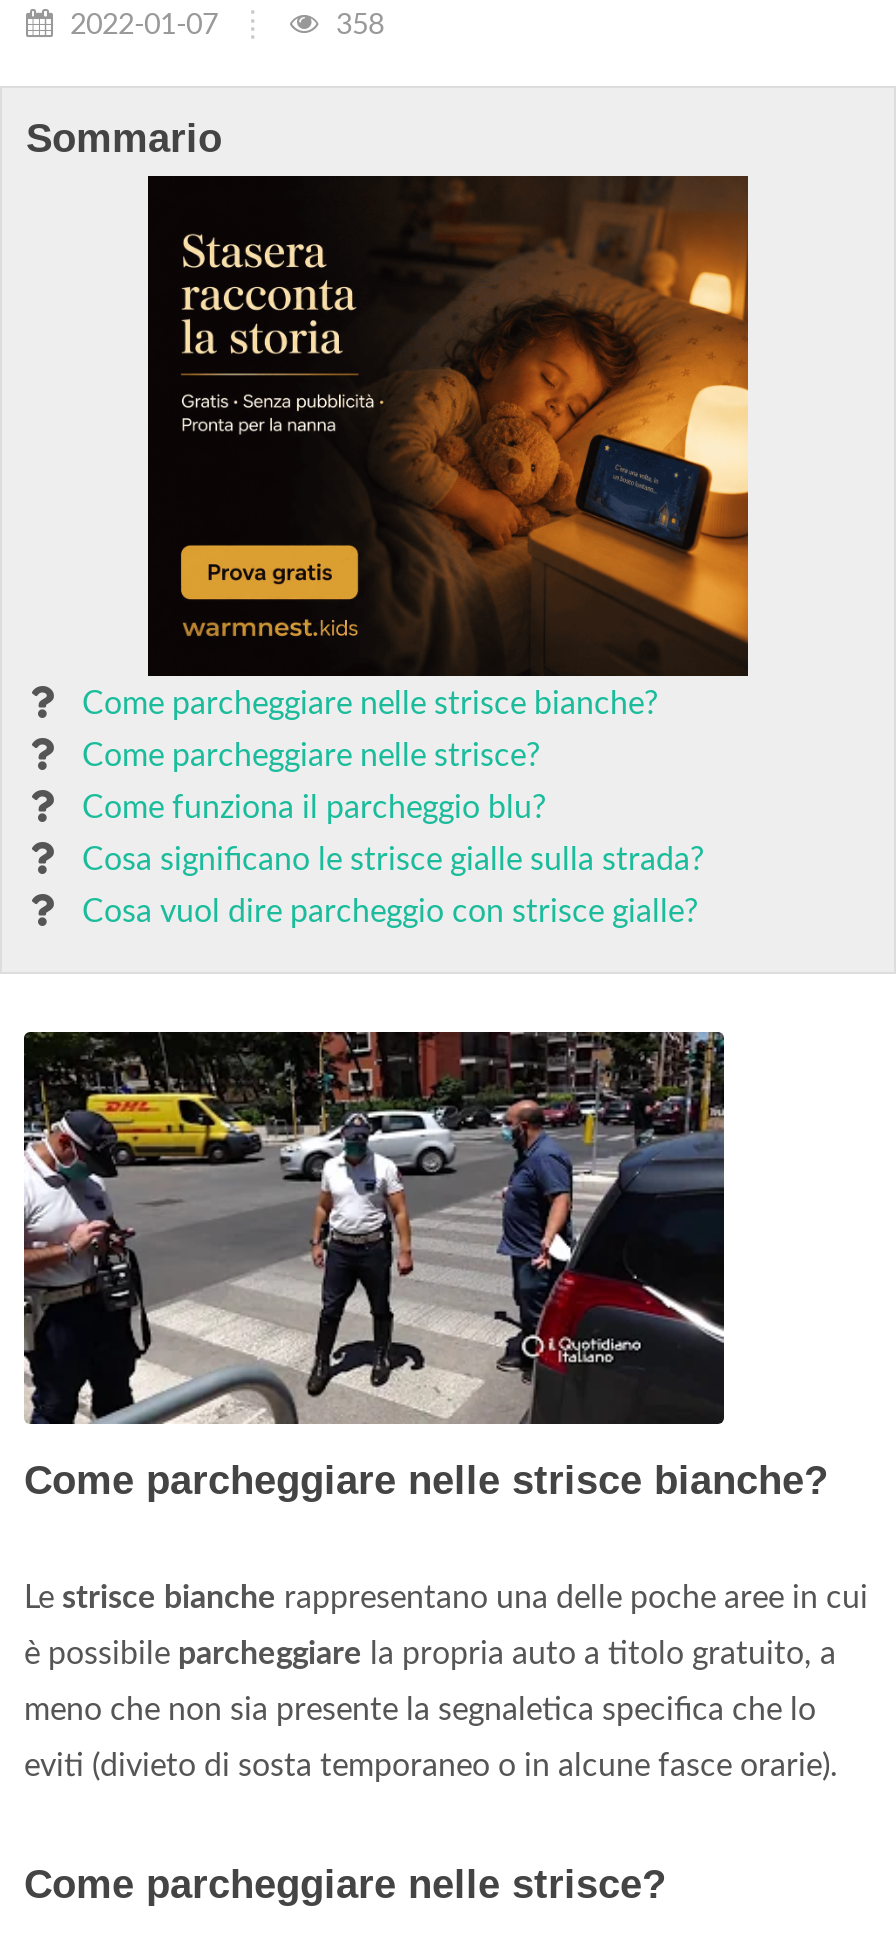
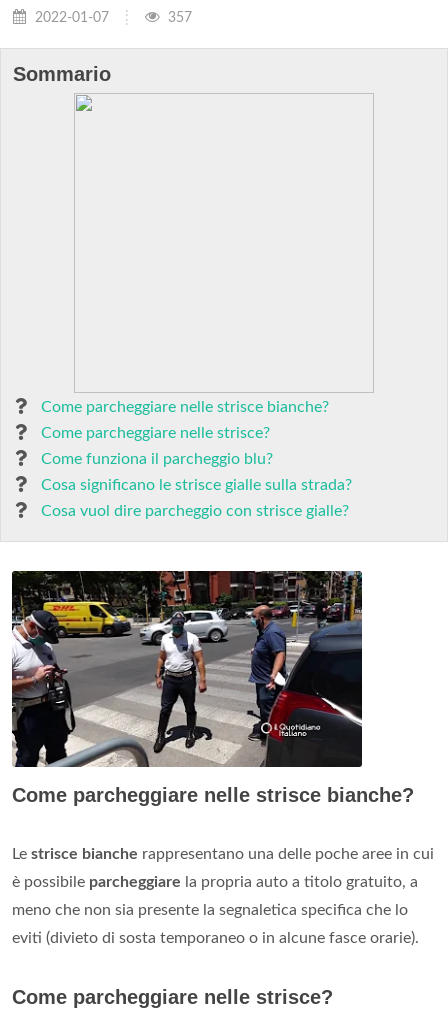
- 358
+ 357

- [image]
